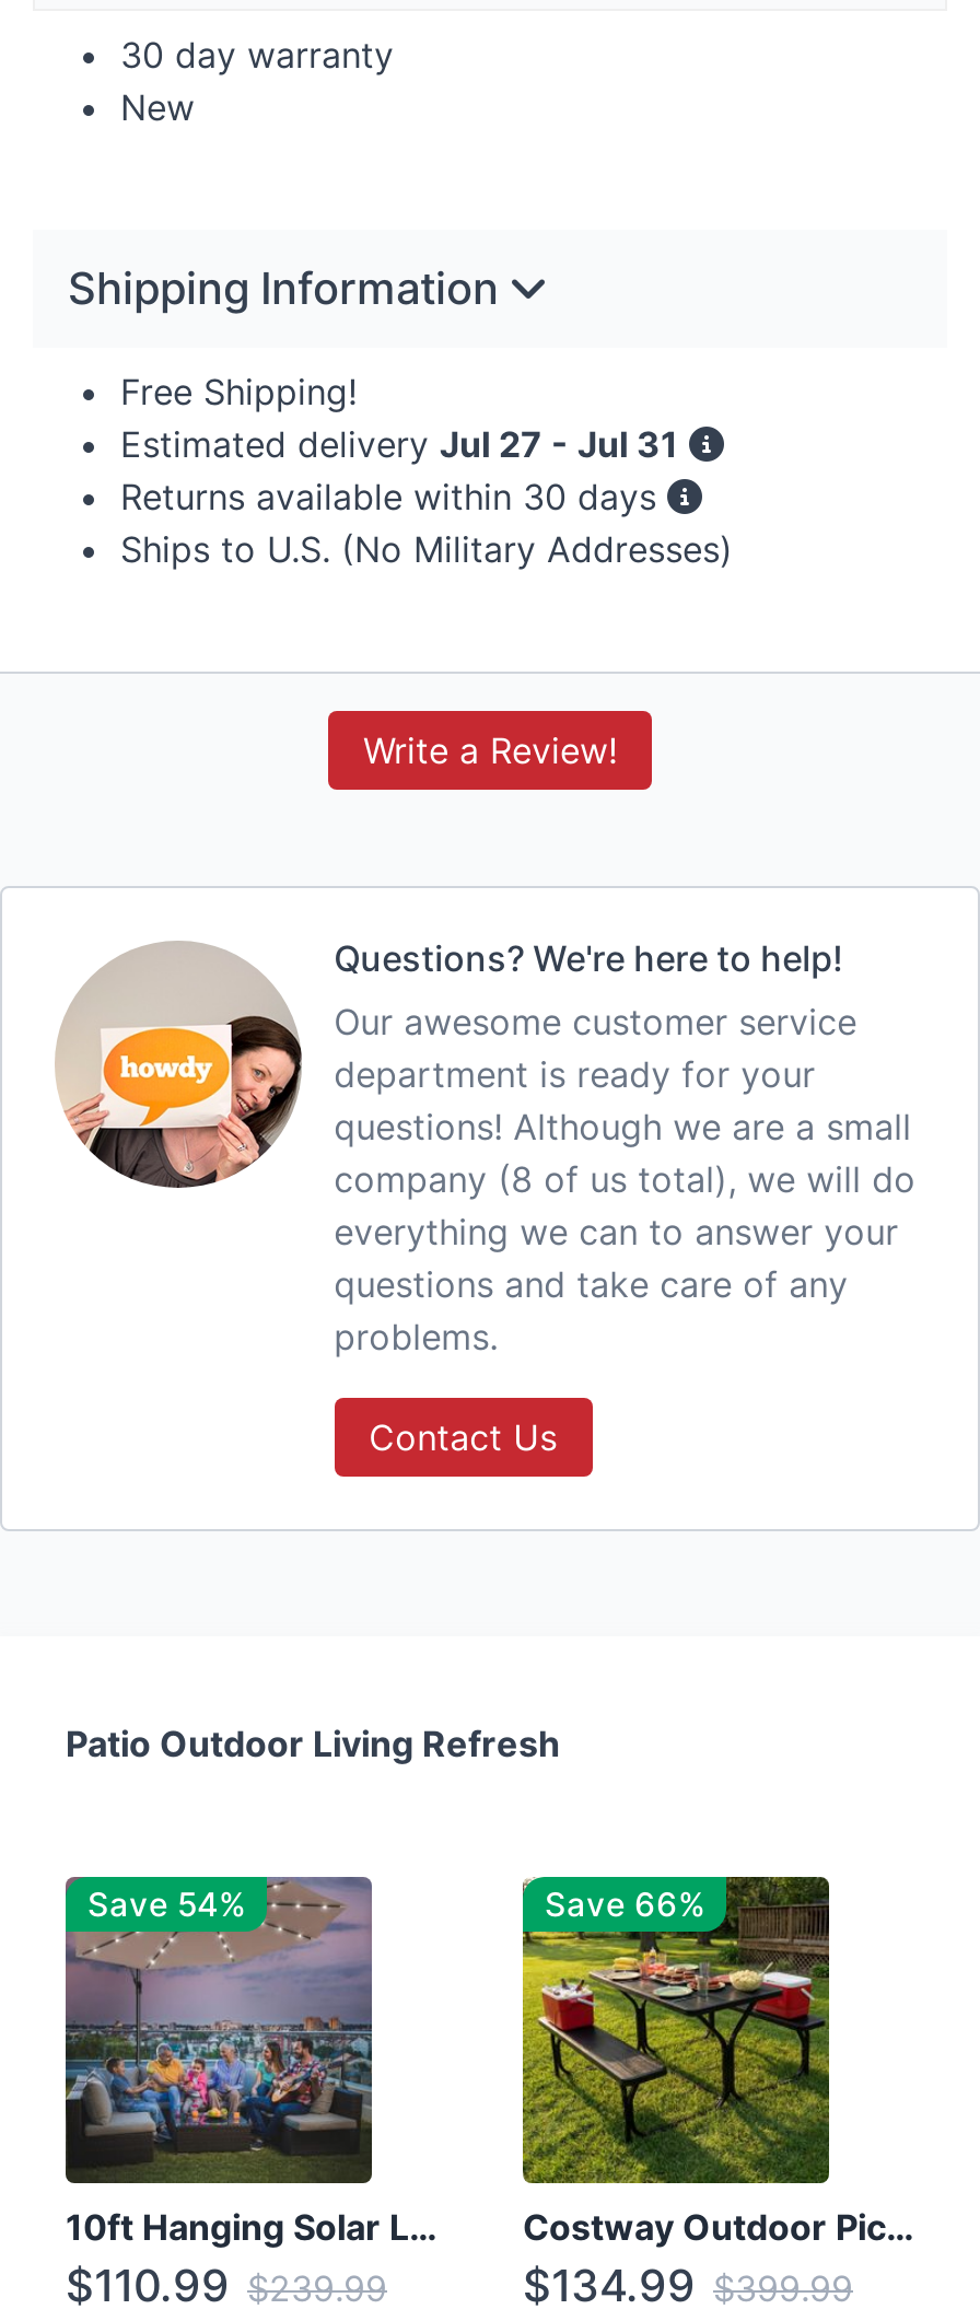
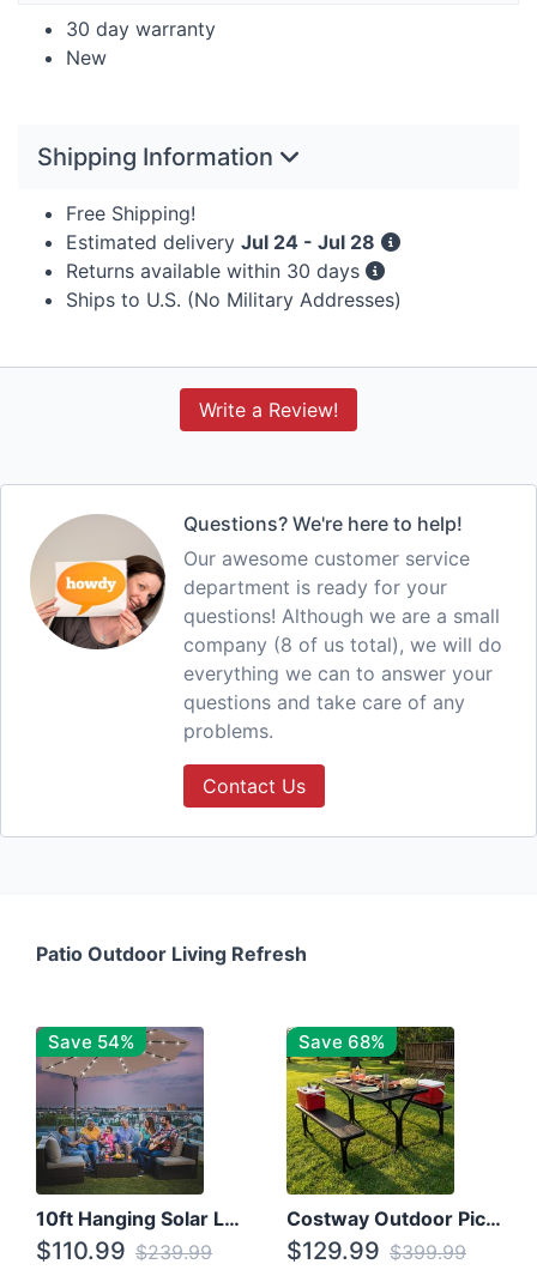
- Estimated delivery Jul 27 - Jul 31
+ Estimated delivery Jul 24 - Jul 28

- Save 66%
+ Save 68%

- $134.99 $399.99
+ $129.99 $399.99
